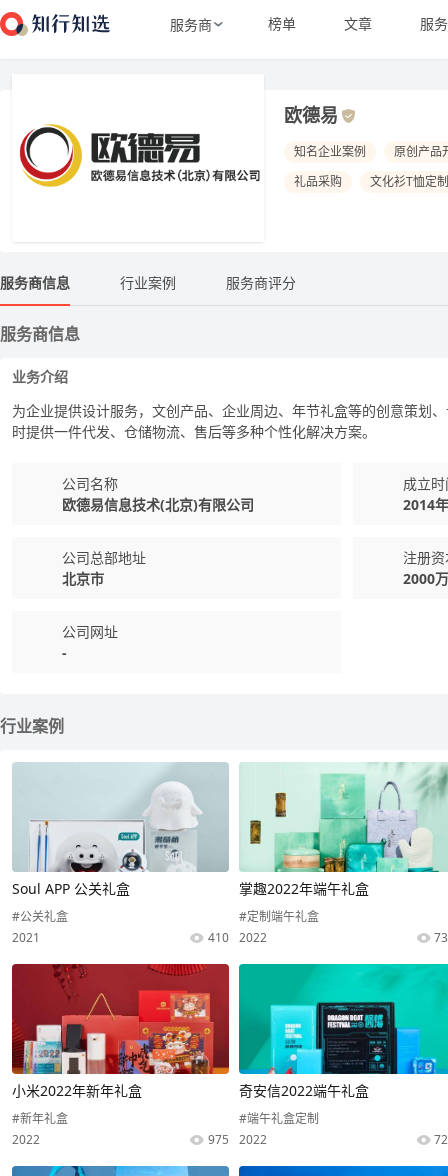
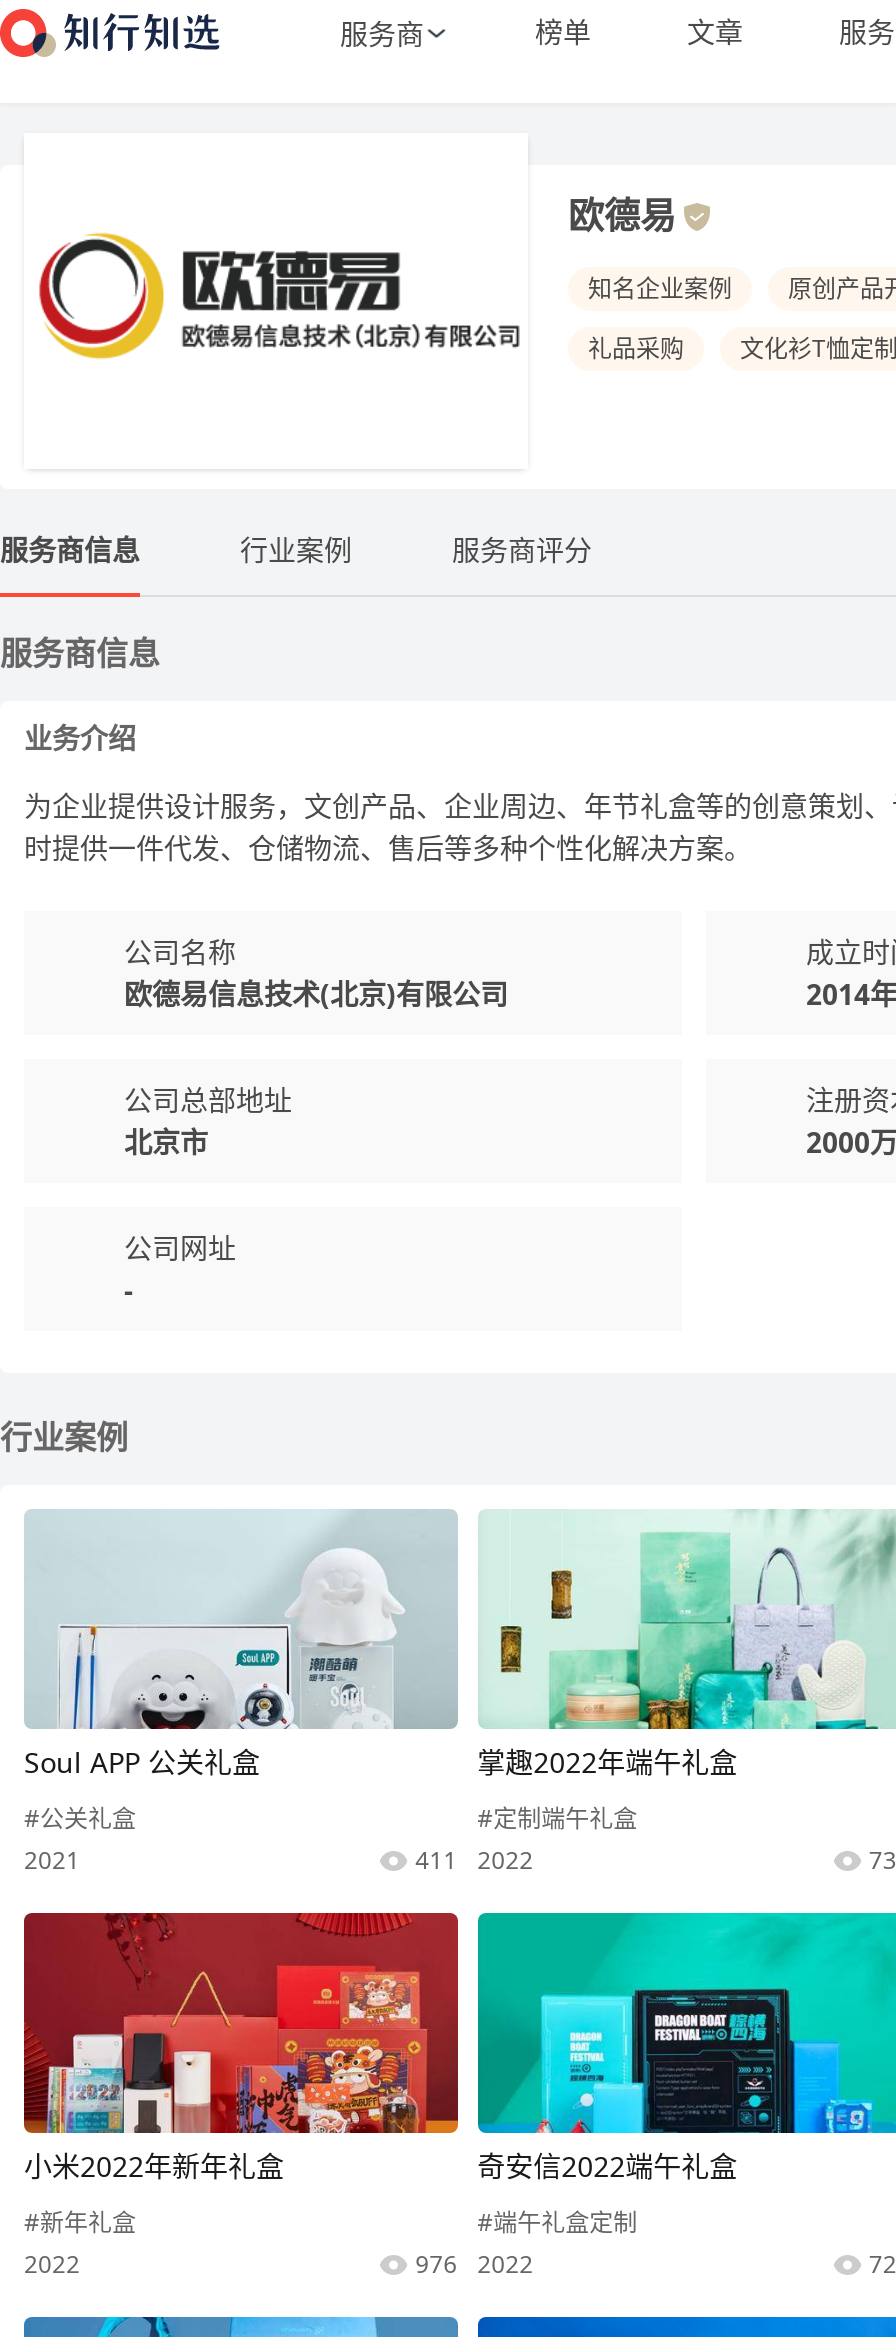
- 410 2022
+ 411 2022

- 975 2022
+ 976 2022
